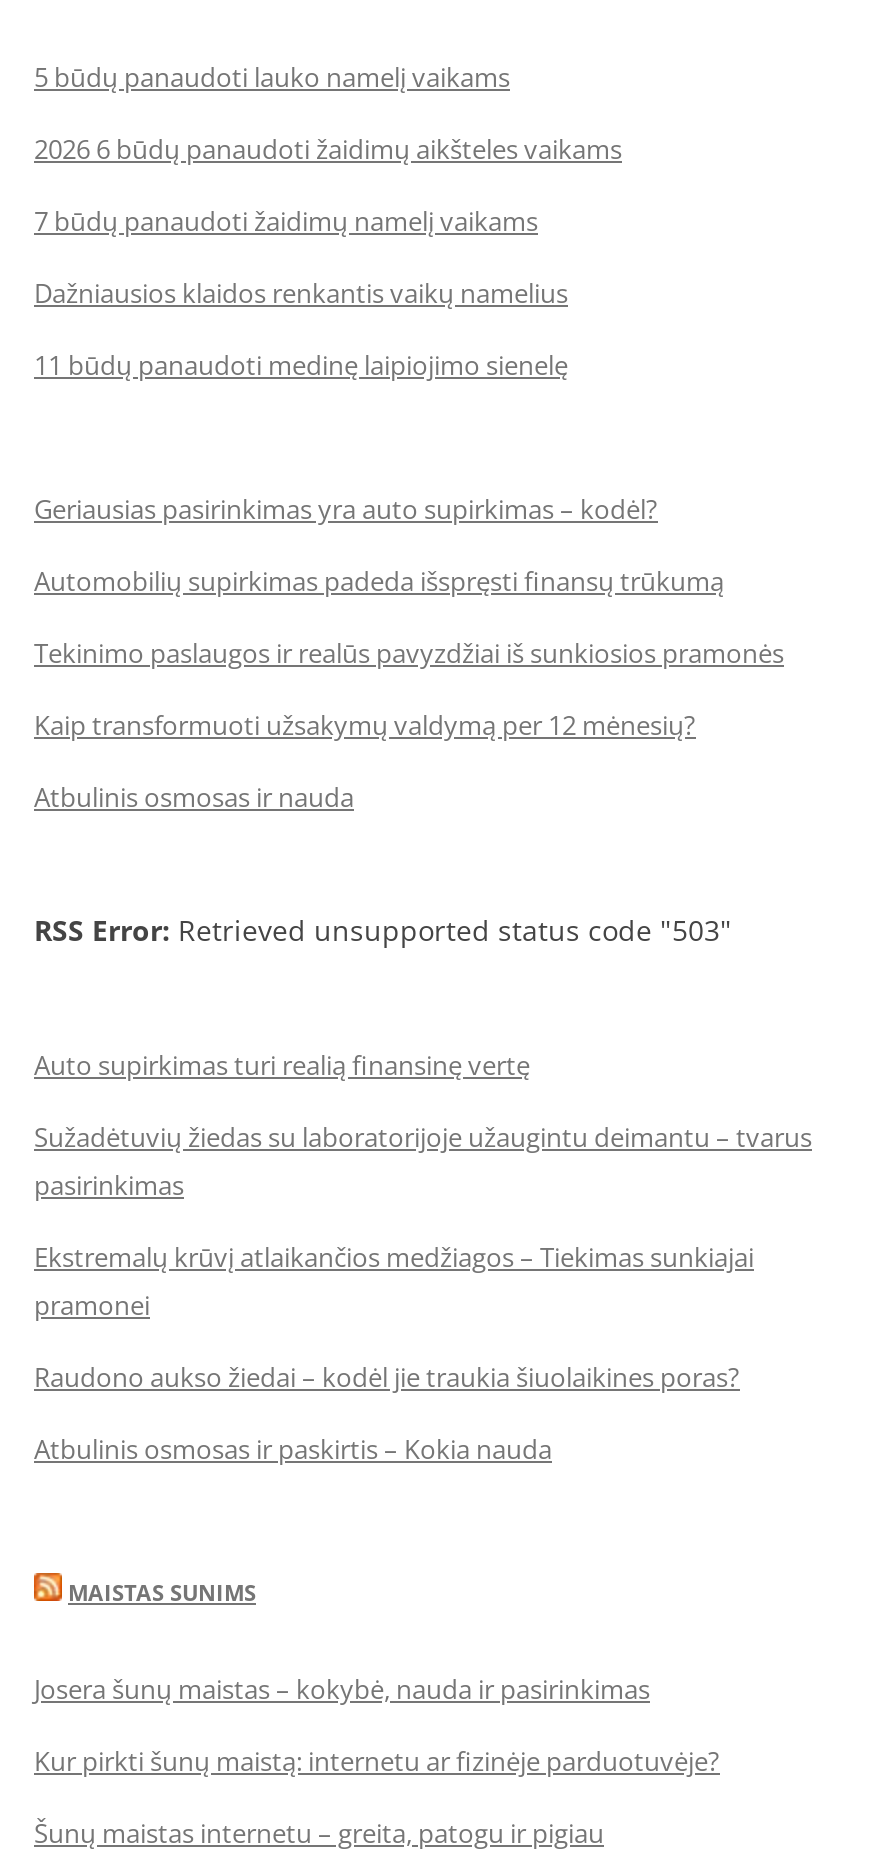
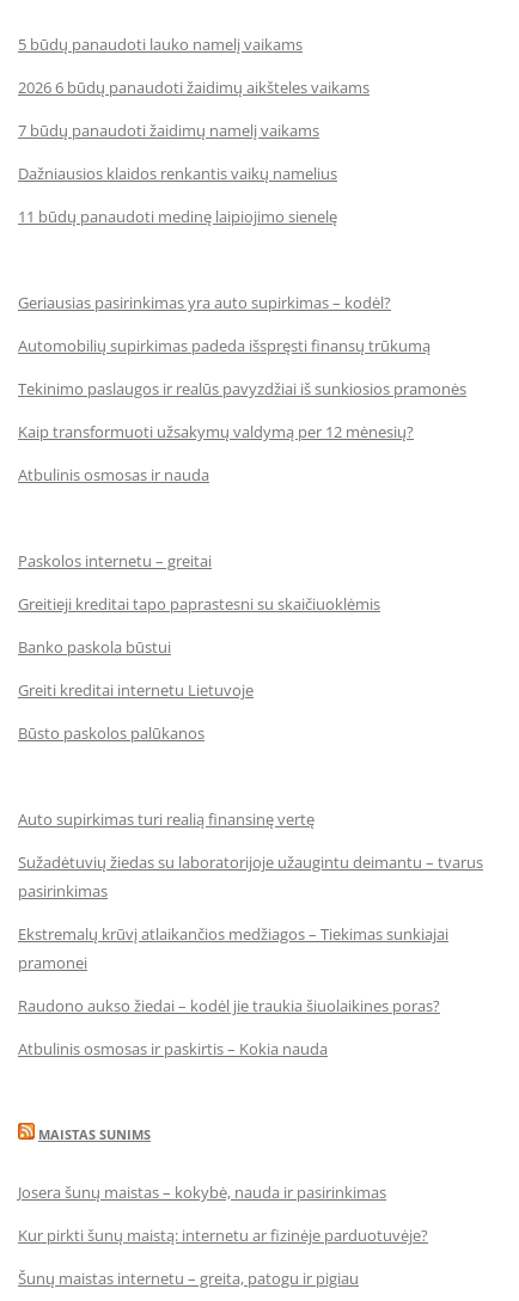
- RSS Error: Retrieved unsupported status code "503"
+ Paskolos internetu – greitai
+ Greitieji kreditai tapo paprastesni su skaičiuoklėmis
+ Banko paskola būstui
+ Greiti kreditai internetu Lietuvoje
+ Būsto paskolos palūkanos
